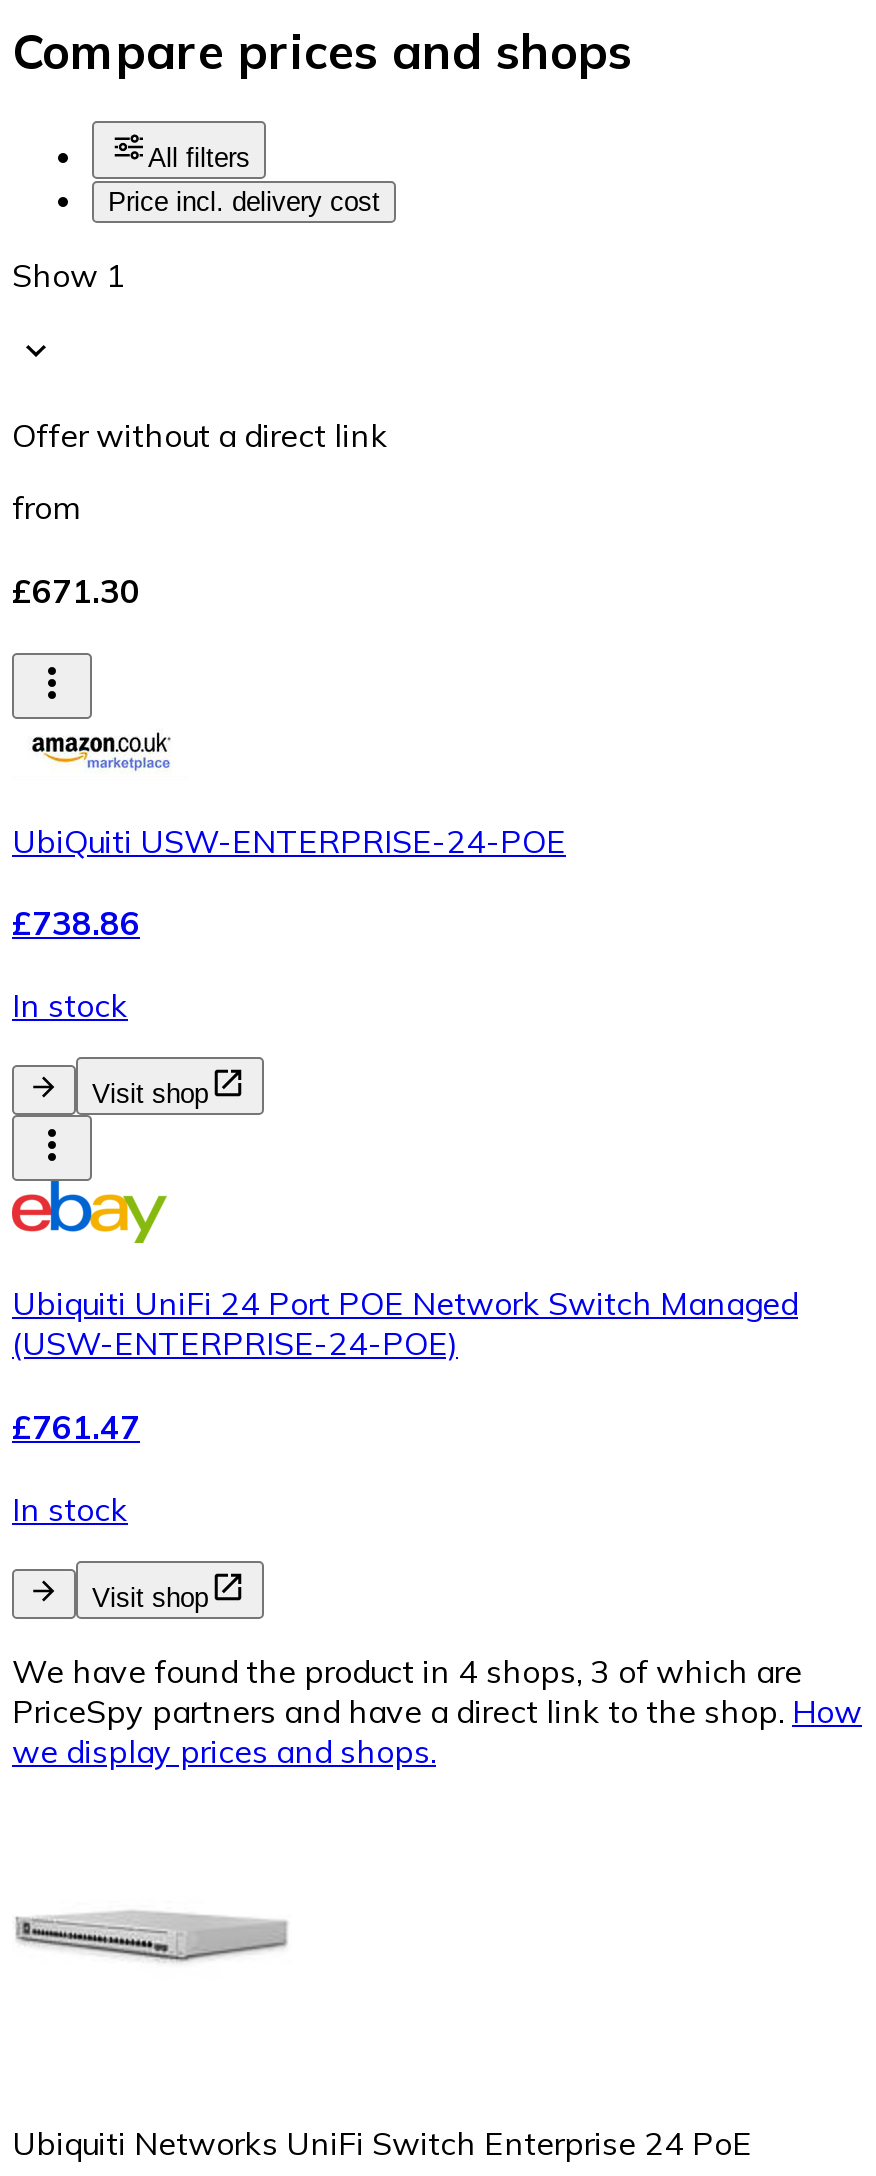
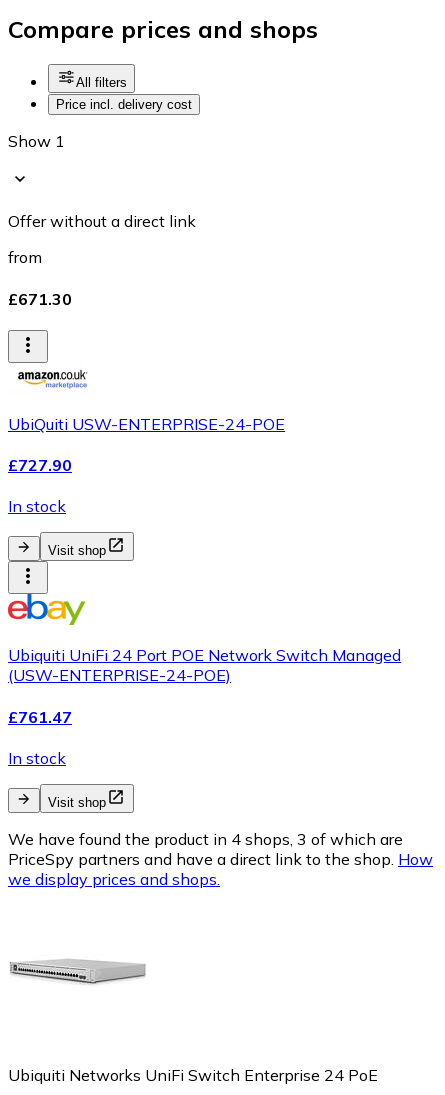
- £738.86
+ £727.90
